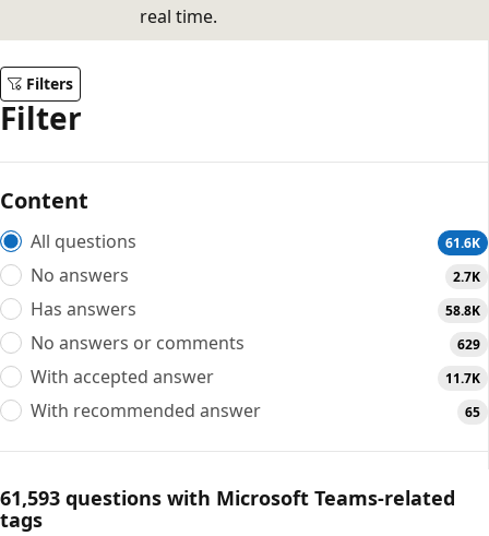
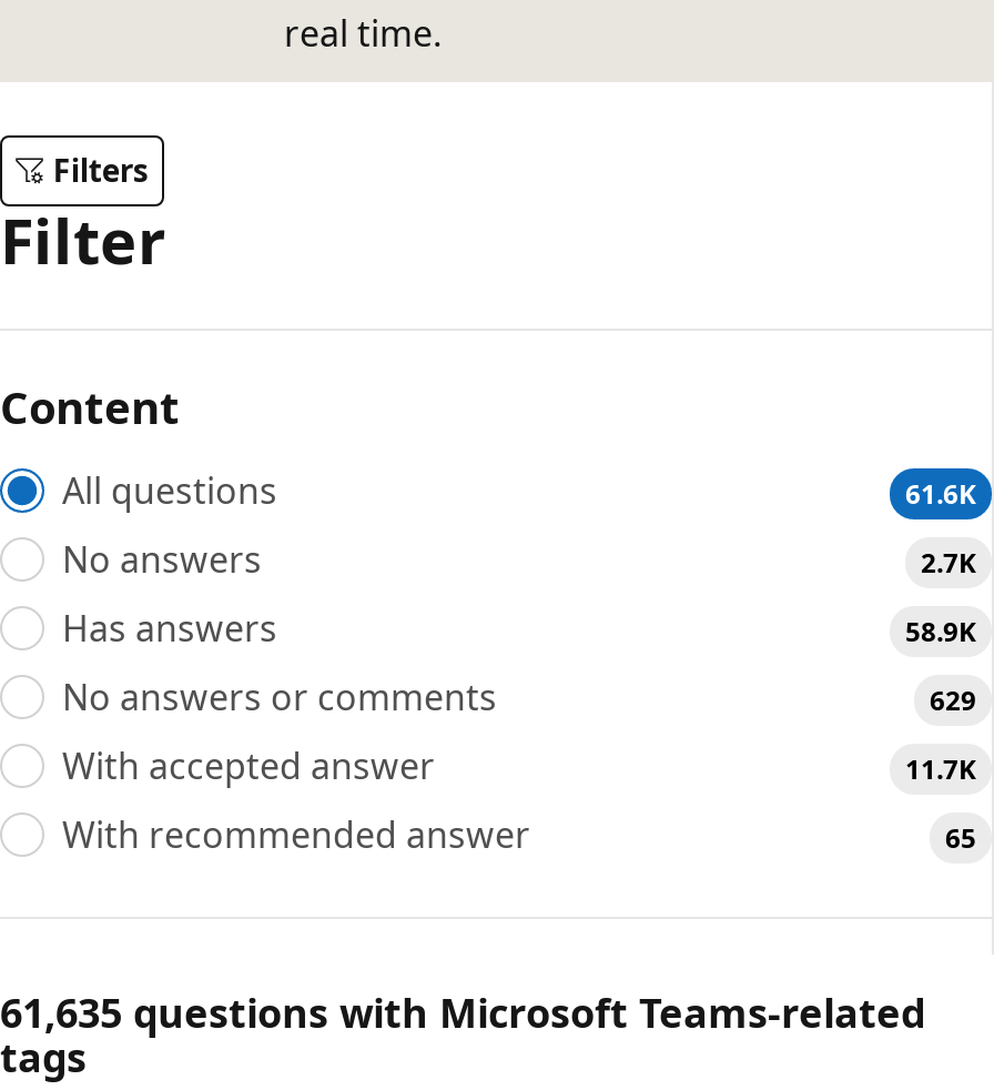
- 58.8K
+ 58.9K

- 61,593 questions with Microsoft Teams-related
+ 61,635 questions with Microsoft Teams-related
